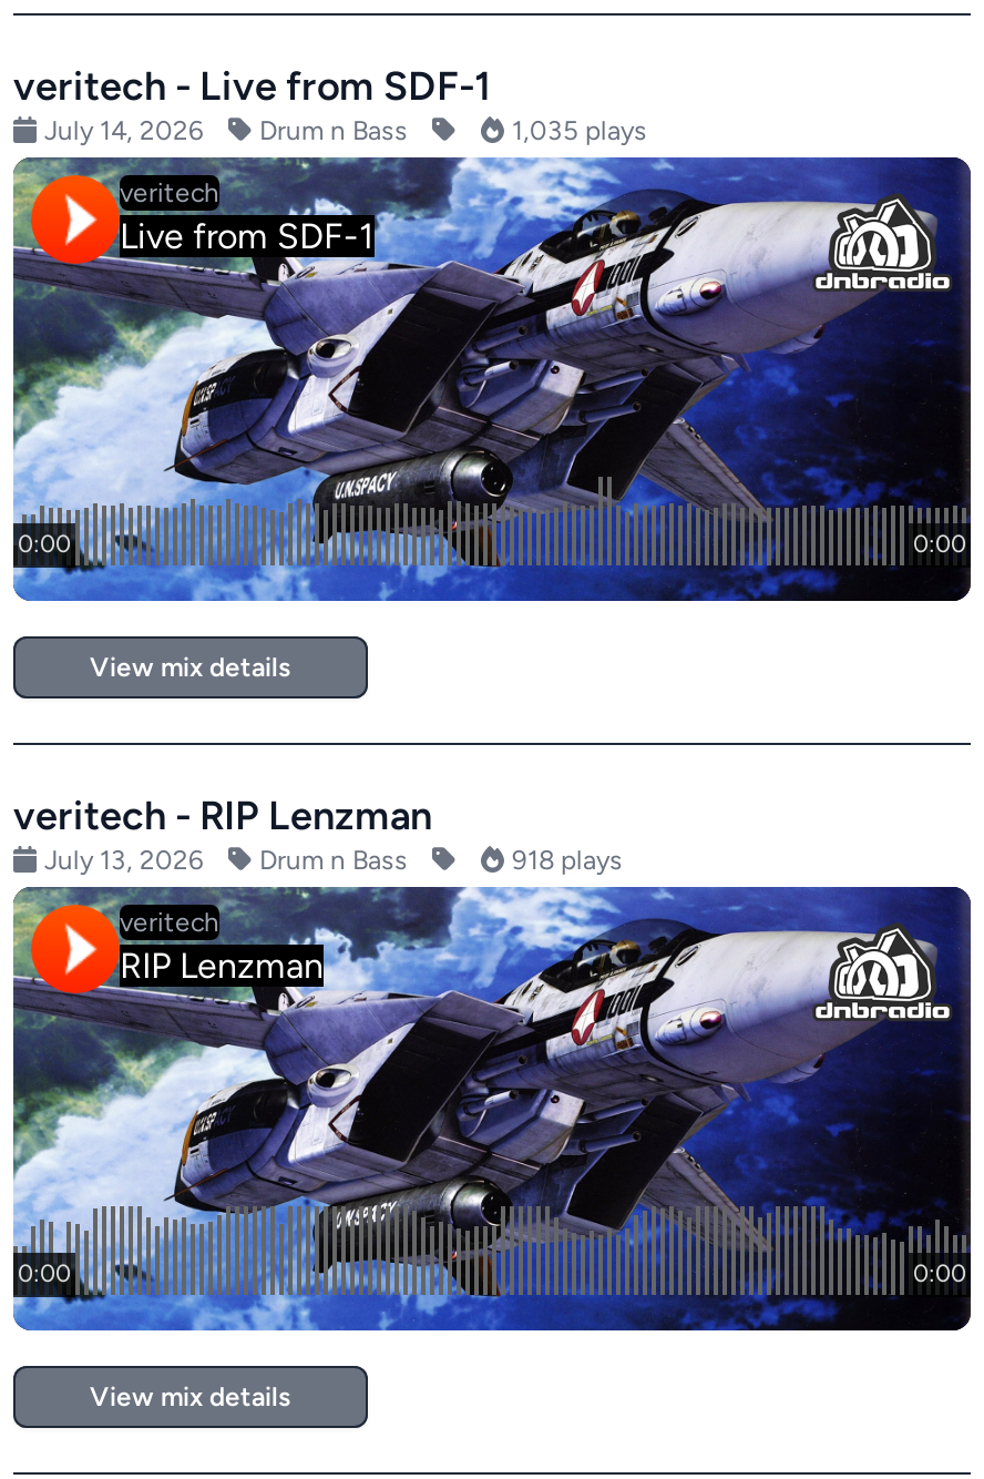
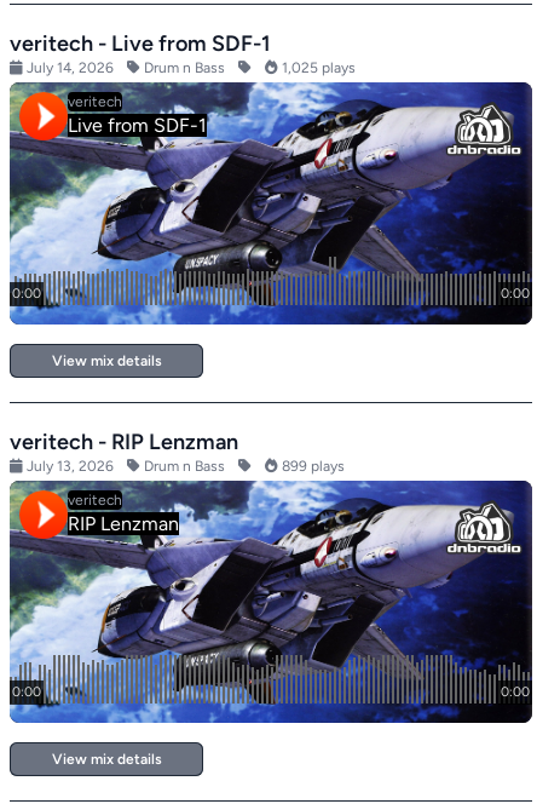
- 1,035 plays
+ 1,025 plays

- 918 plays
+ 899 plays
